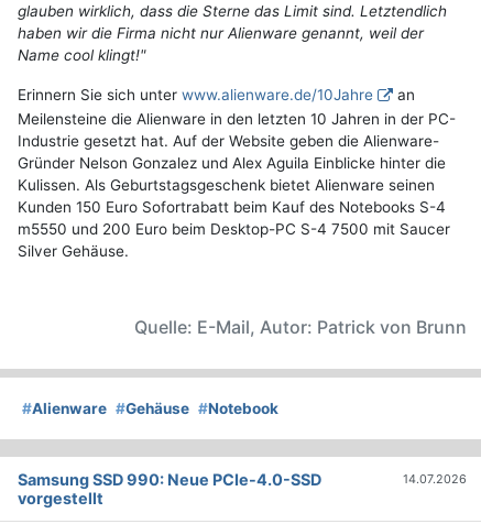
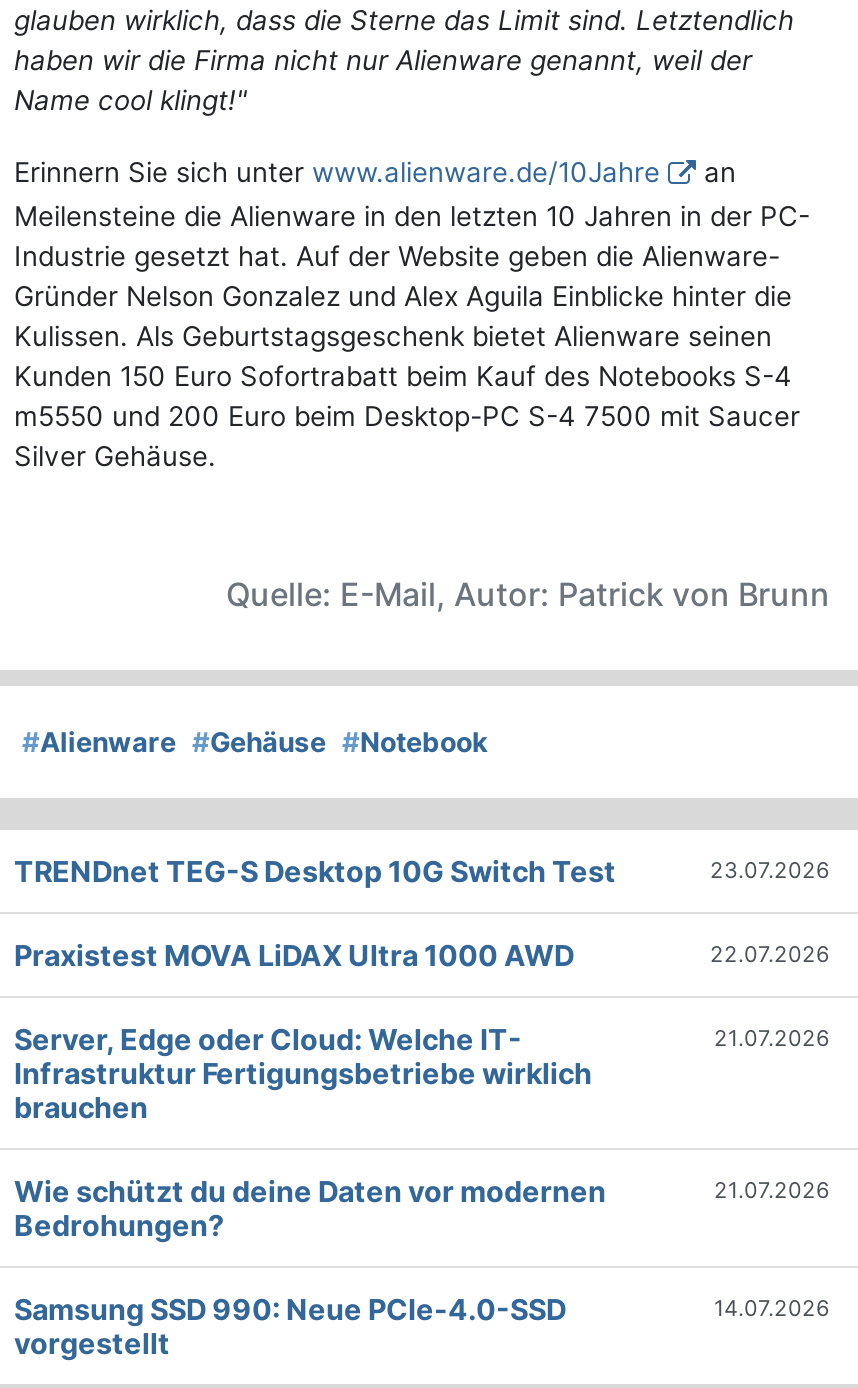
+ TRENDnet TEG-S Desktop 10G Switch Test
+ 23.07.2026
+ Praxistest MOVA LiDAX Ultra 1000 AWD
+ 22.07.2026
+ Server, Edge oder Cloud: Welche IT-
+ Infrastruktur Fertigungsbetriebe wirklich
+ brauchen

+ Wie schützt du deine Daten vor modernen
+ Bedrohungen?

+ 21.07.2026

+ 21.07.2026
